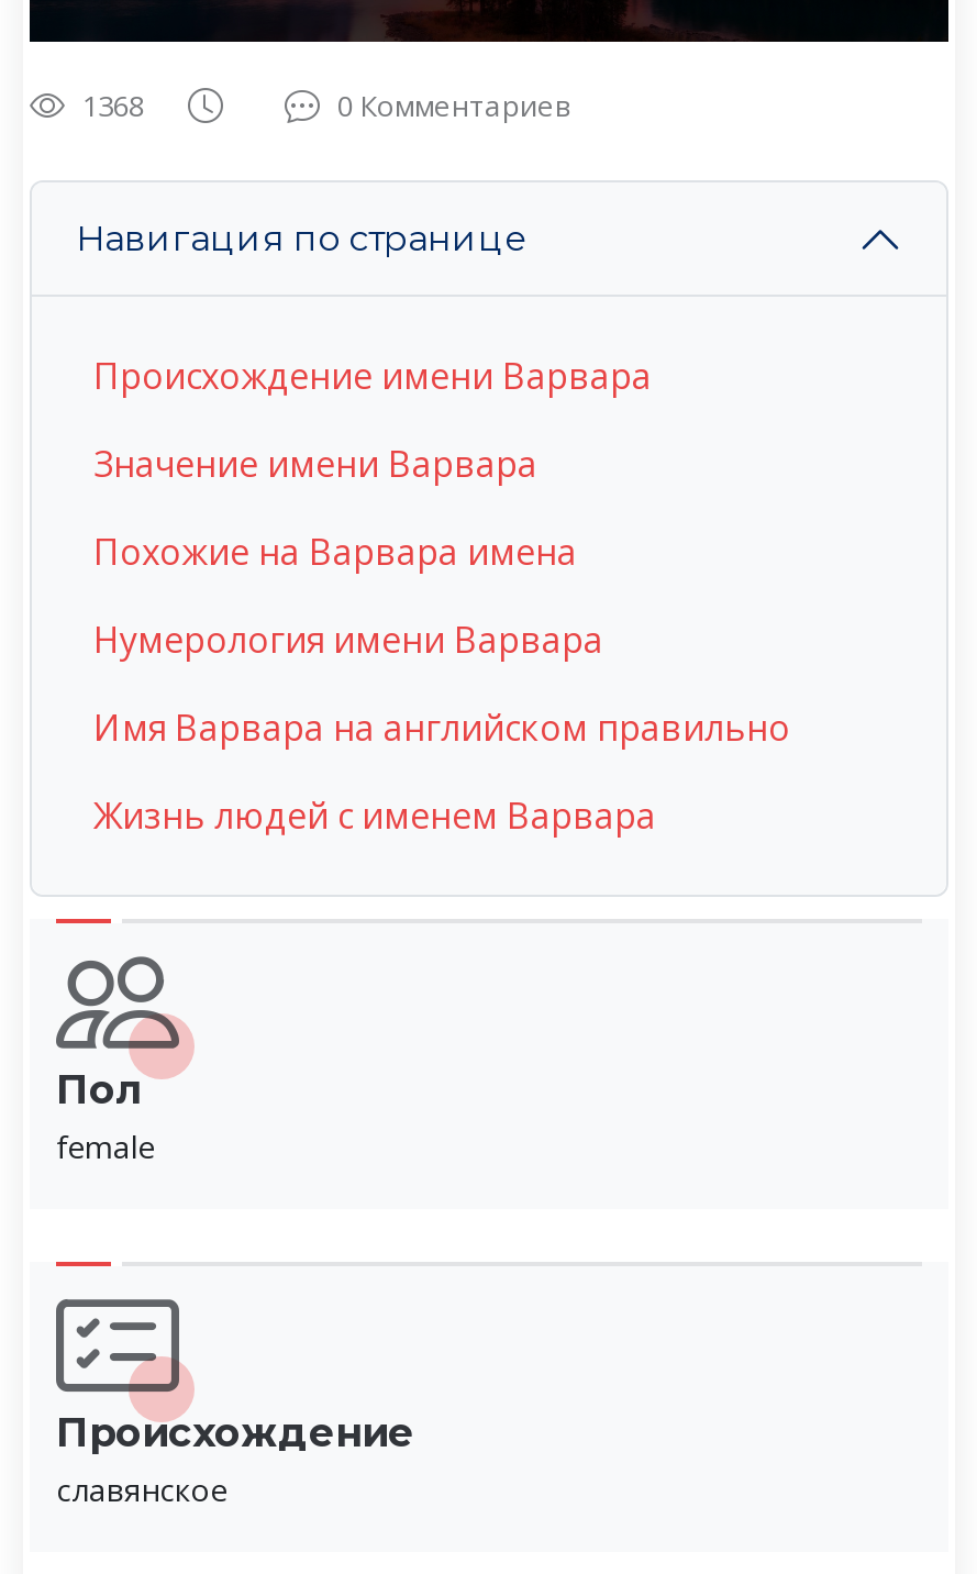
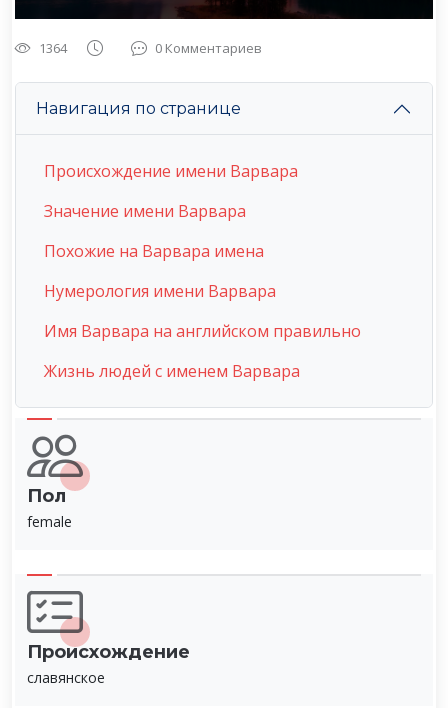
- 1368
+ 1364
